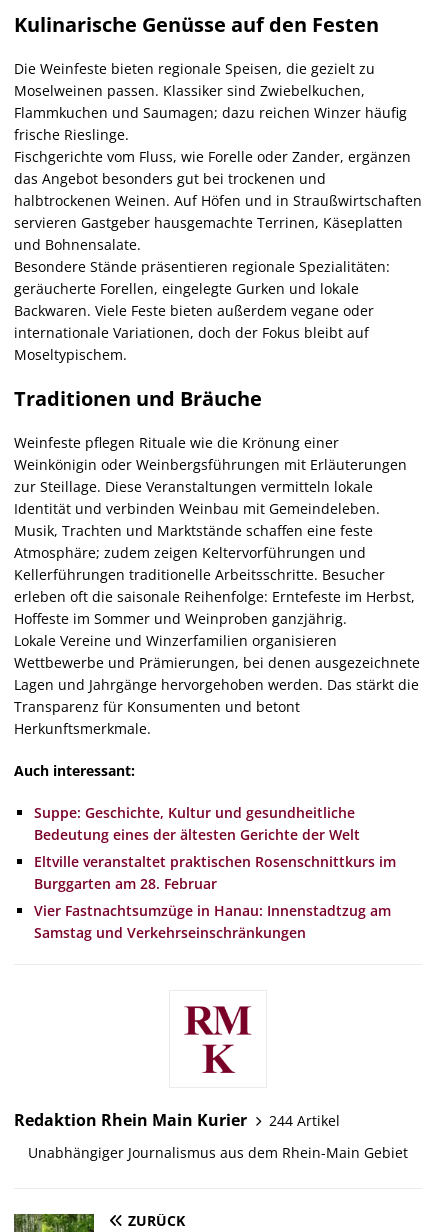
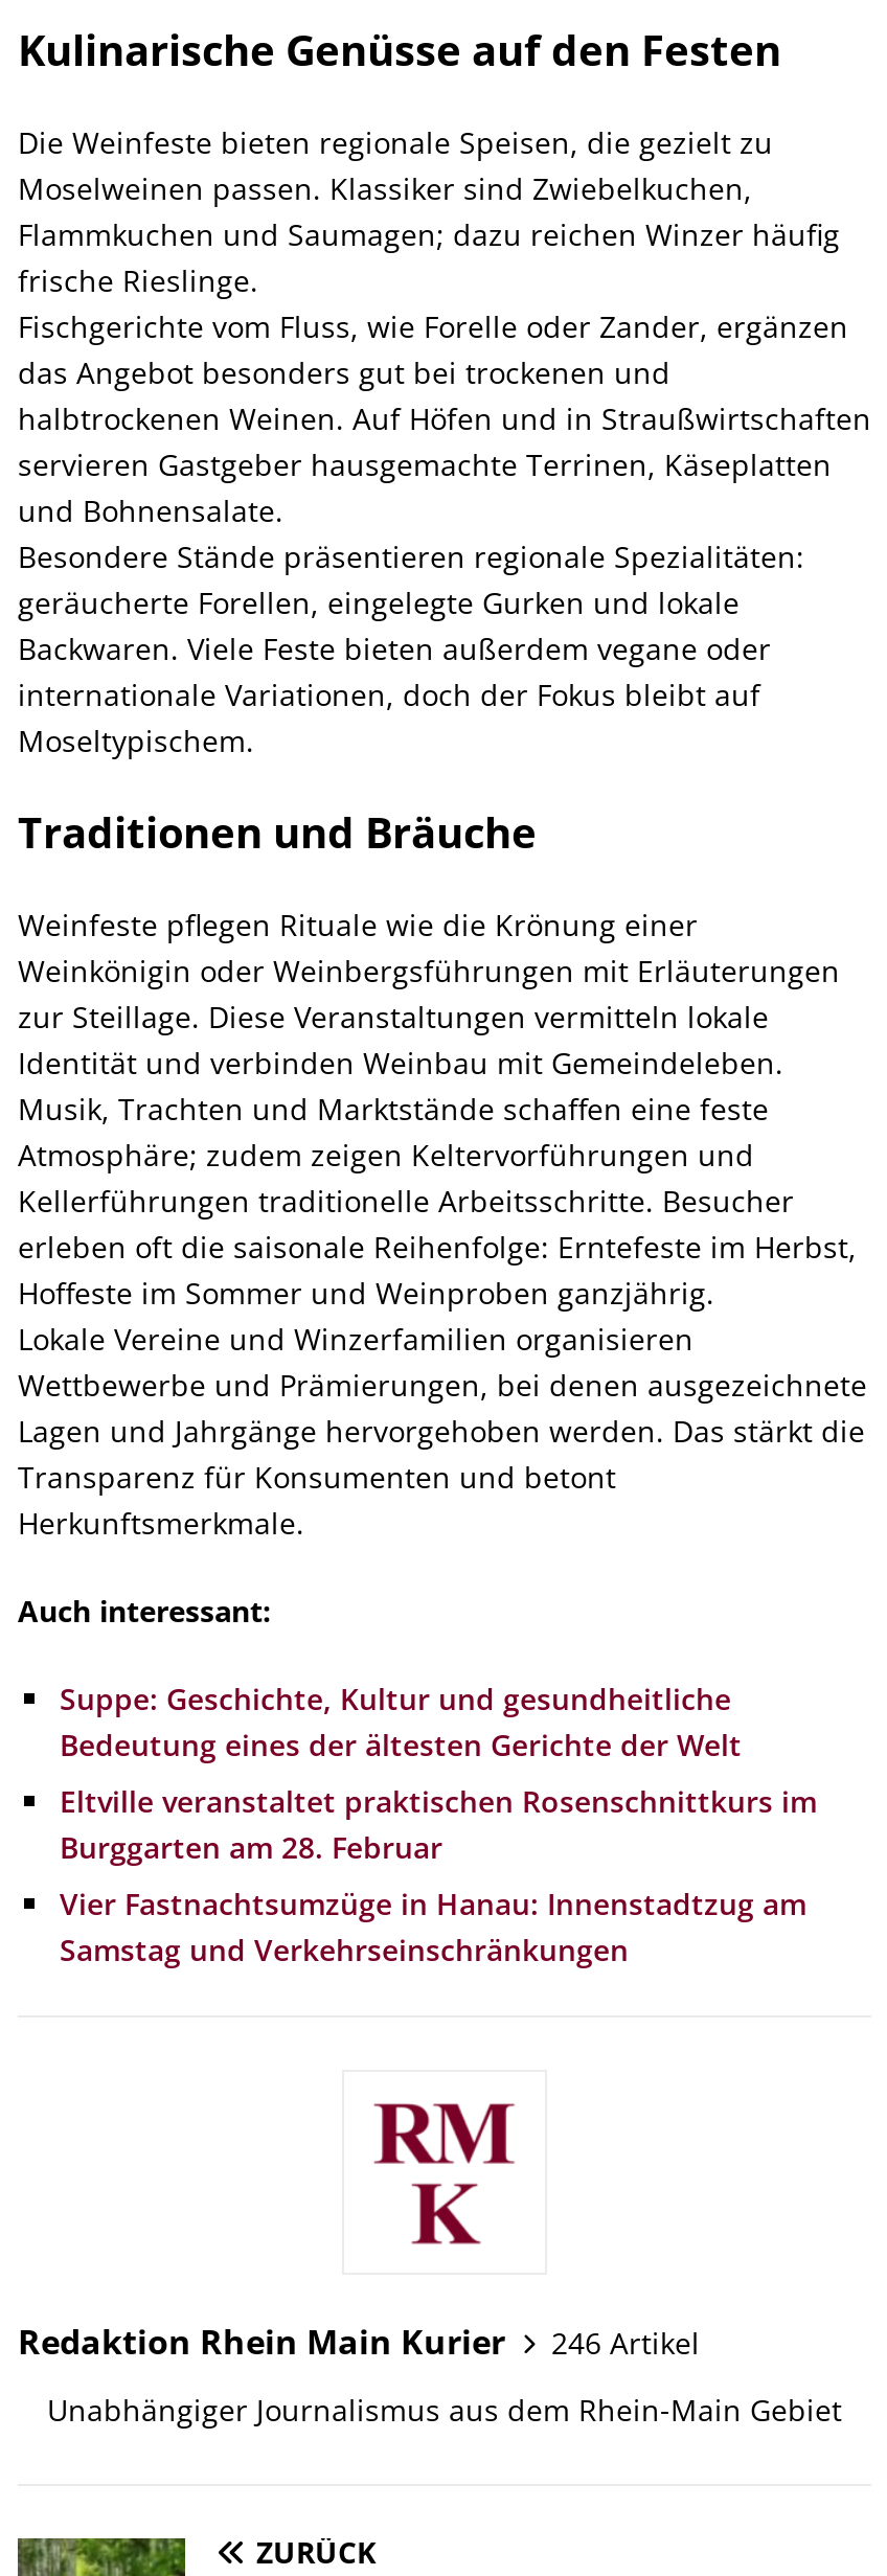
- Redaktion Rhein Main Kurier 244 Artikel
+ Redaktion Rhein Main Kurier 246 Artikel
